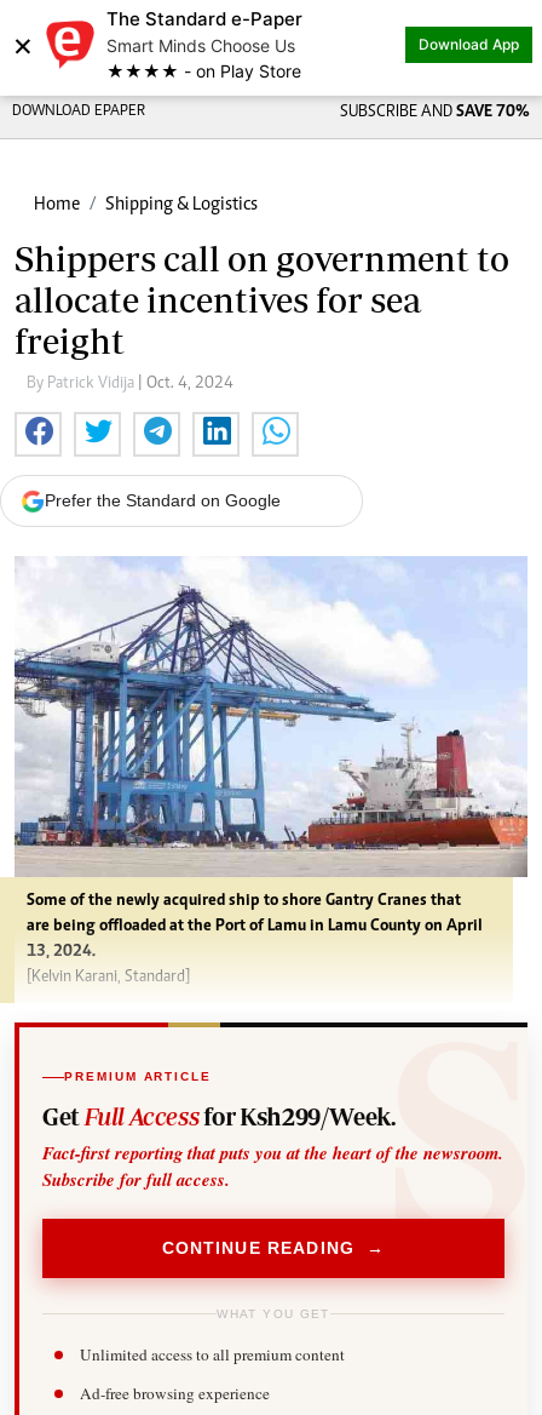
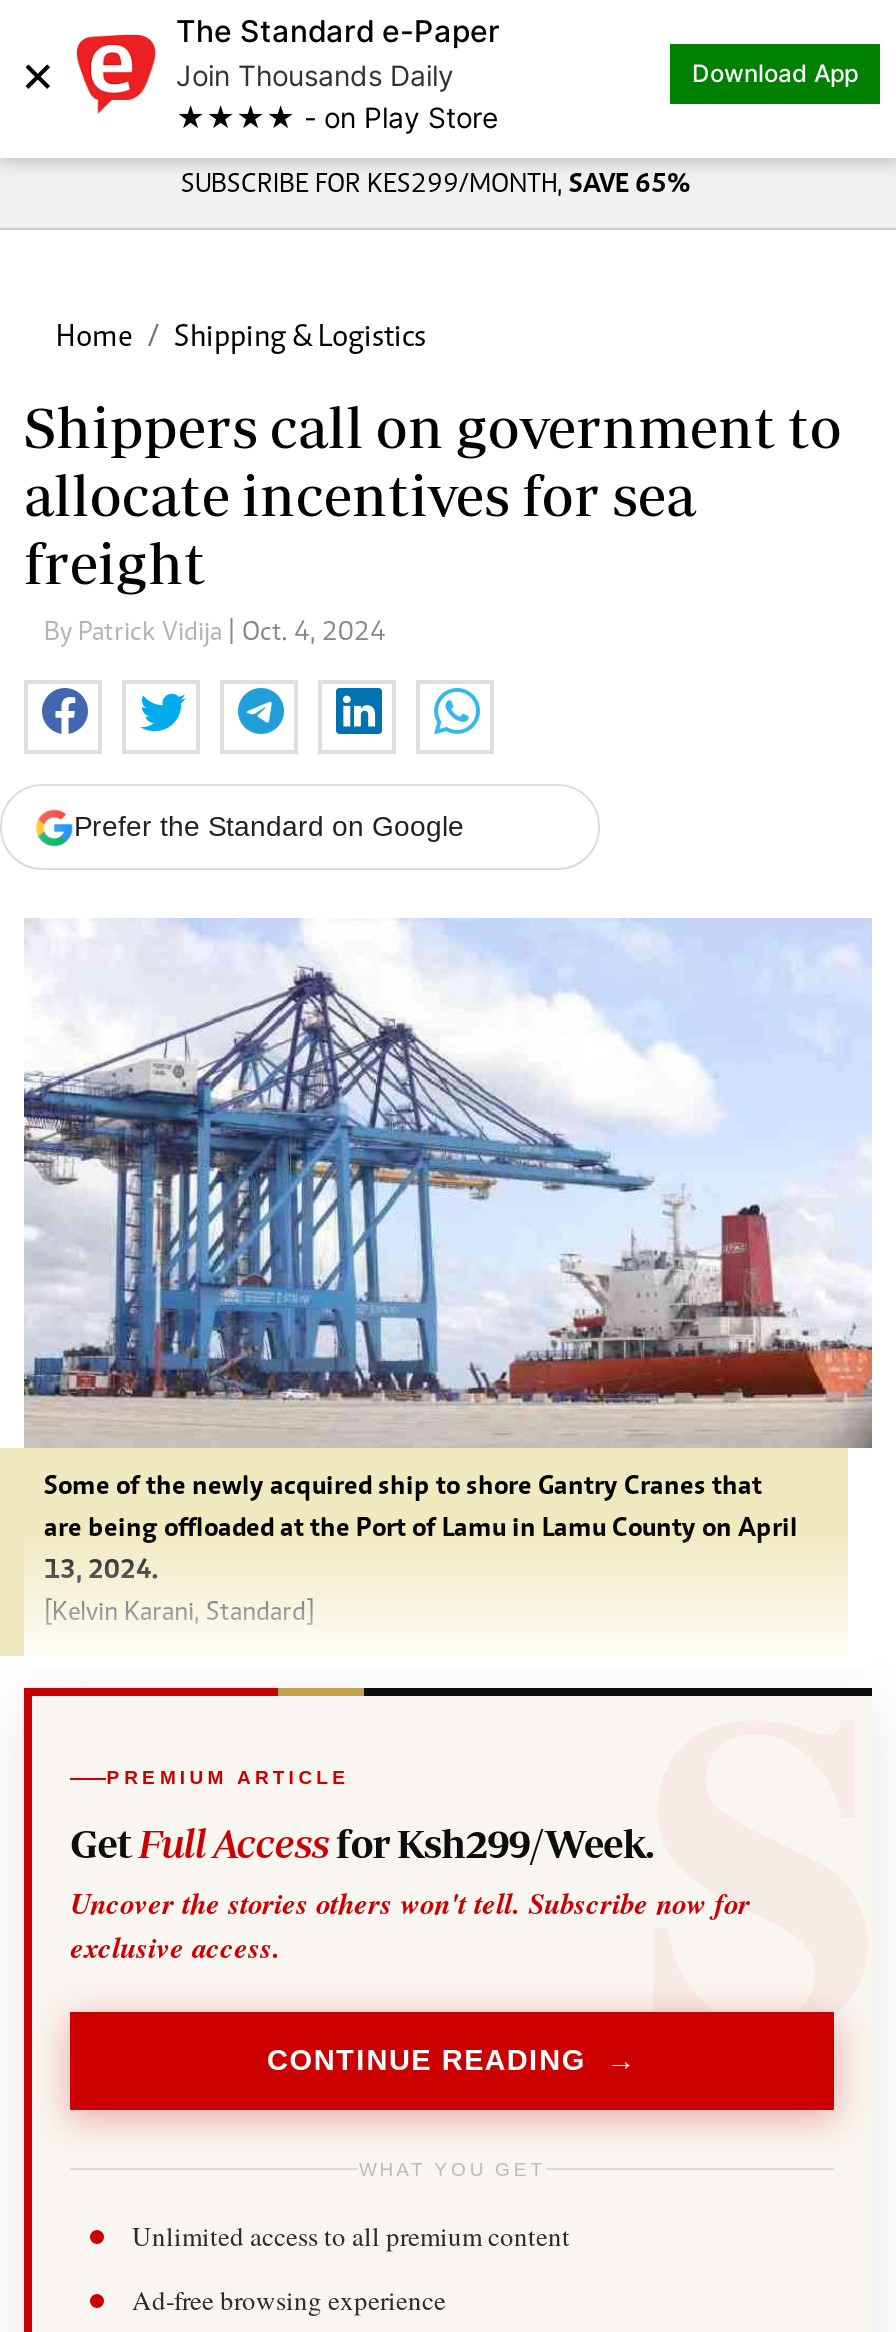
- Smart Minds Choose Us
+ Join Thousands Daily

- DOWNLOAD EPAPER
- SUBSCRIBE AND SAVE 70%
+ SUBSCRIBE FOR KES299/MONTH, SAVE 65%

- Fact-first reporting that puts you at the heart of the newsroom.
- Subscribe for full access.
+ Uncover the stories others won't tell. Subscribe now for
+ exclusive access.
